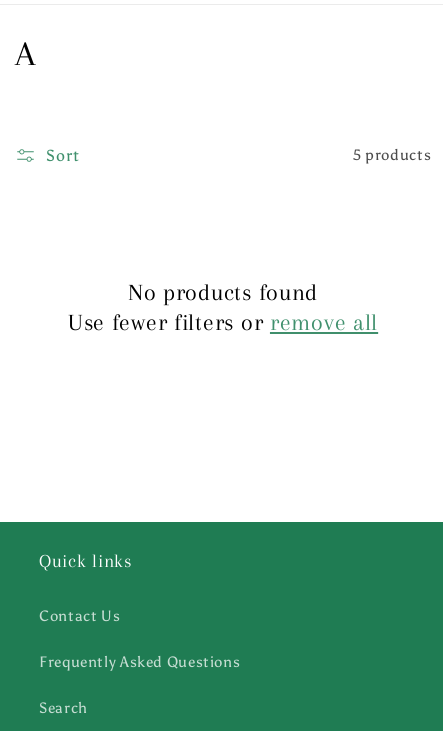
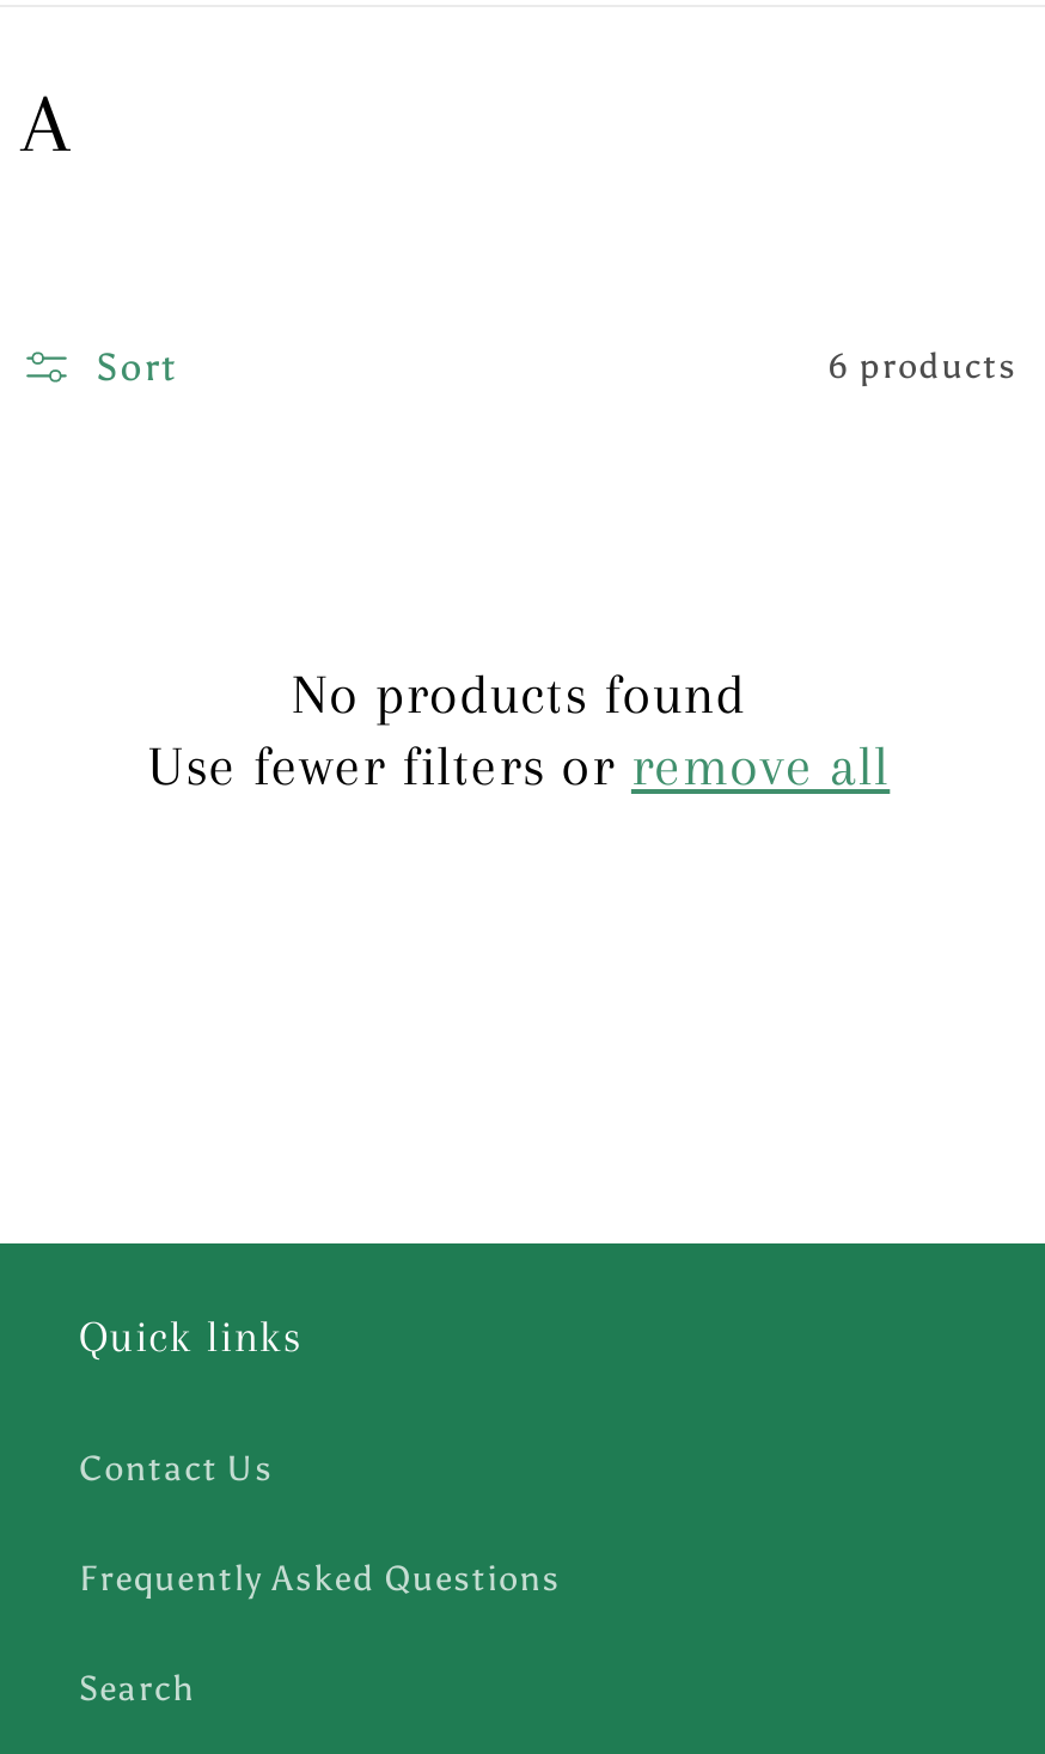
- 5 products
+ 6 products
